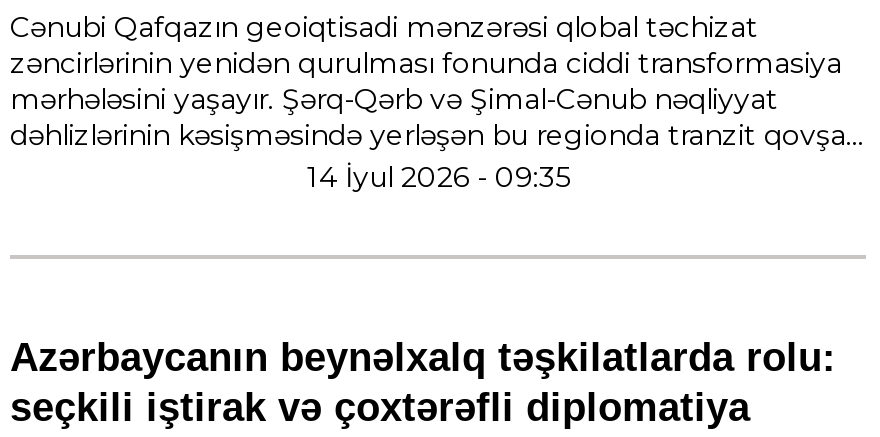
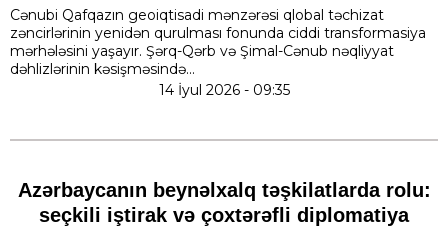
- dəhlizlərinin kəsişməsində yerləşən bu regionda tranzit qovşa...
+ dəhlizlərinin kəsişməsində...
